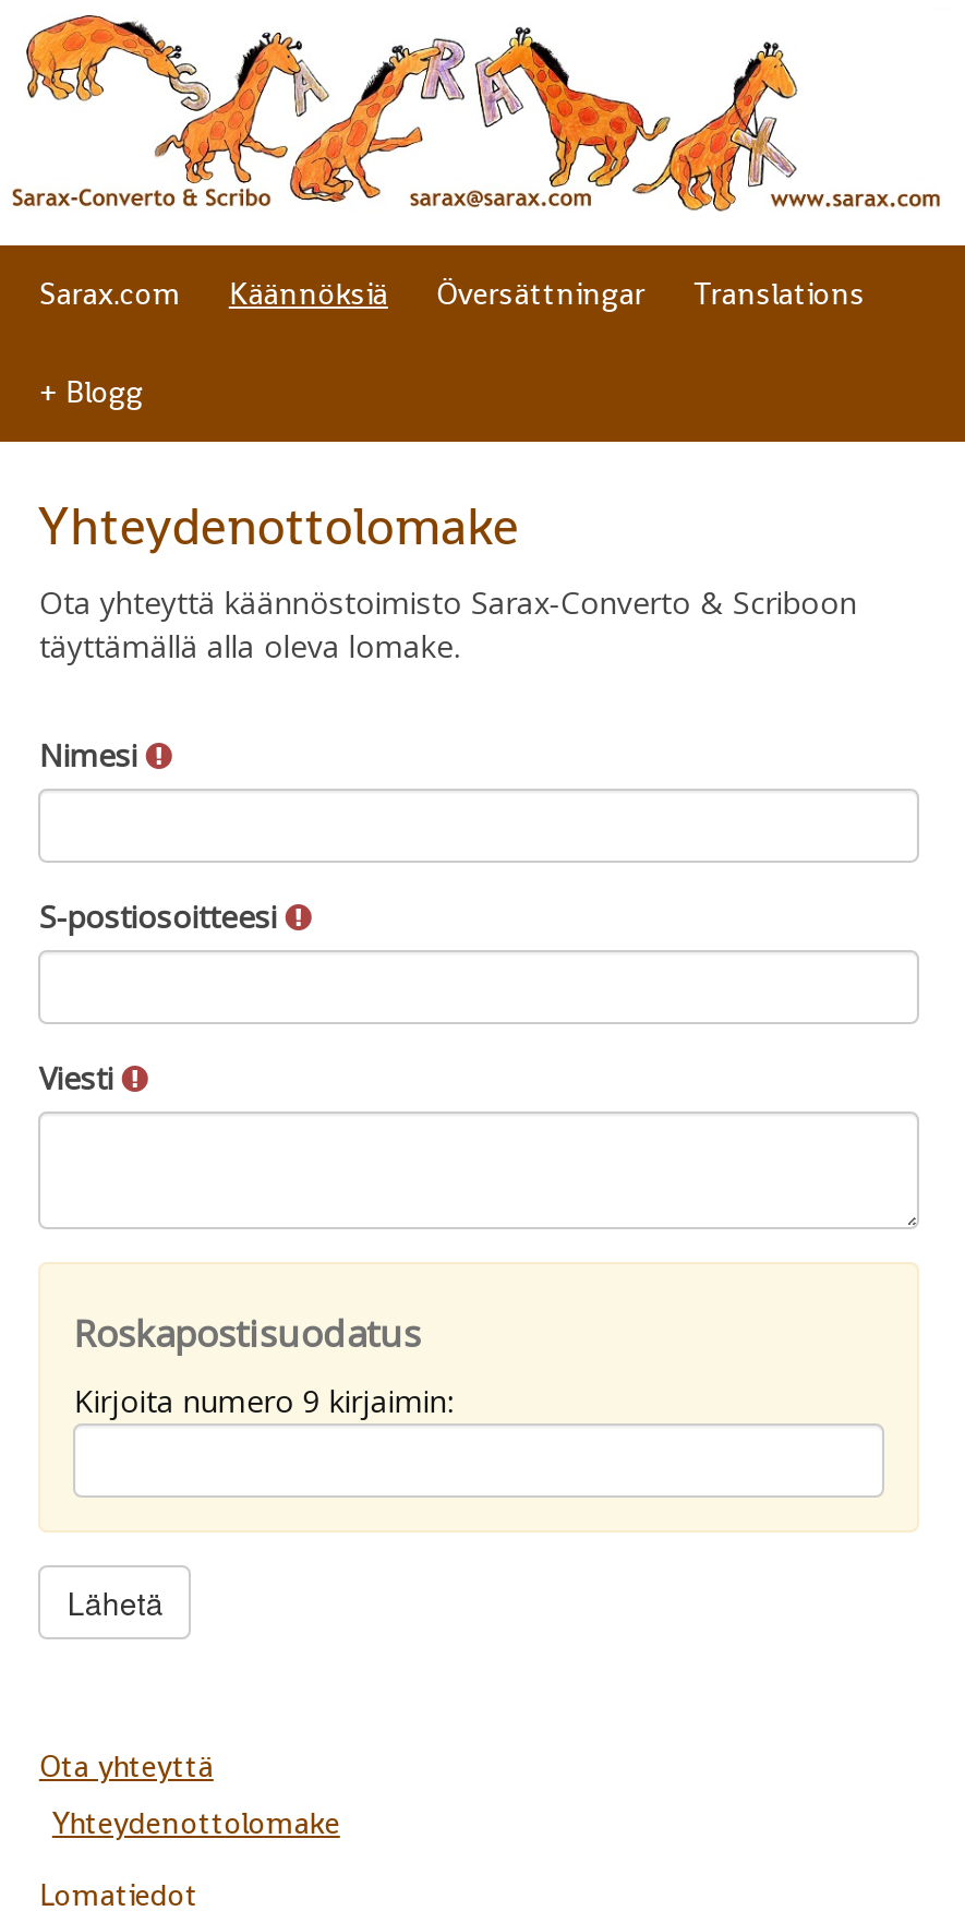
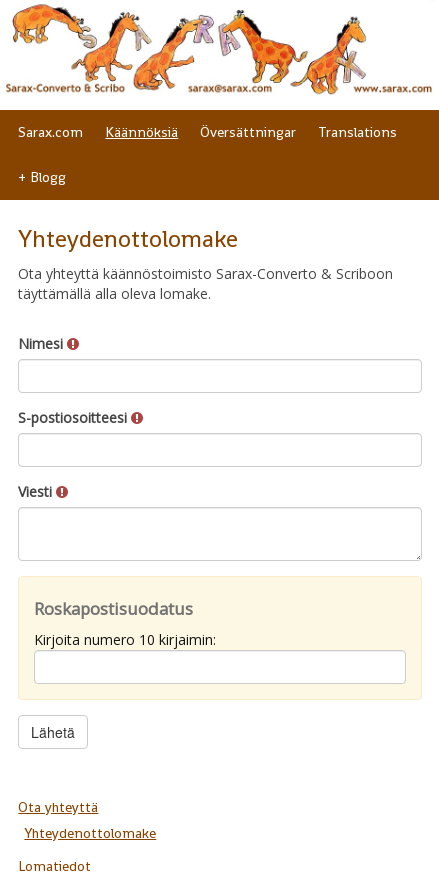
- Kirjoita numero 9 kirjaimin:
+ Kirjoita numero 10 kirjaimin:
